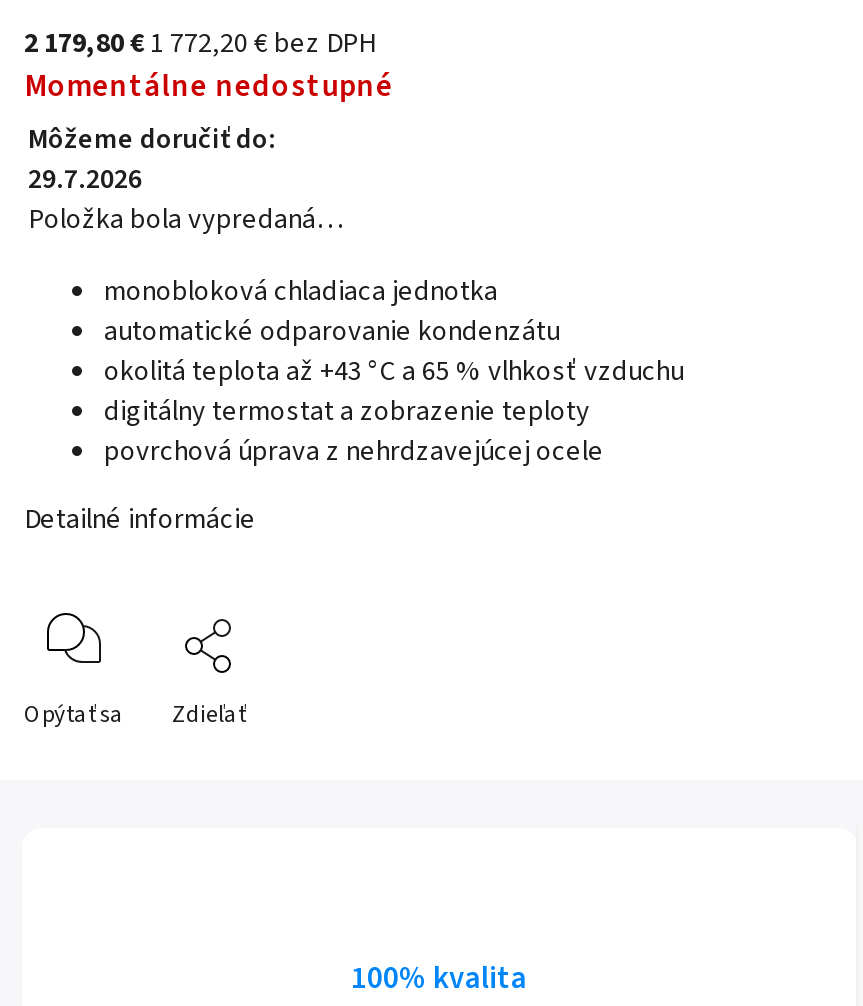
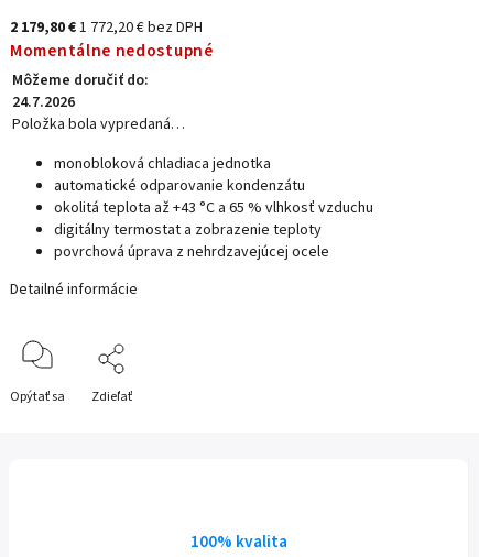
- 29.7.2026
+ 24.7.2026
